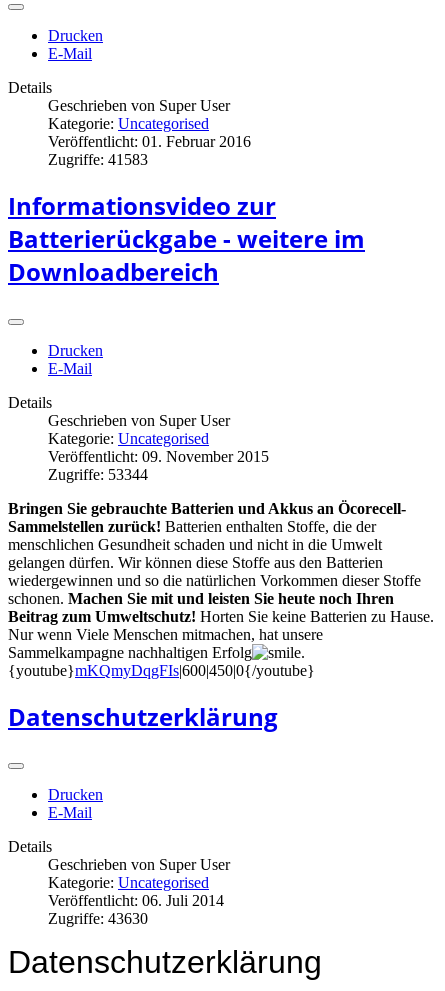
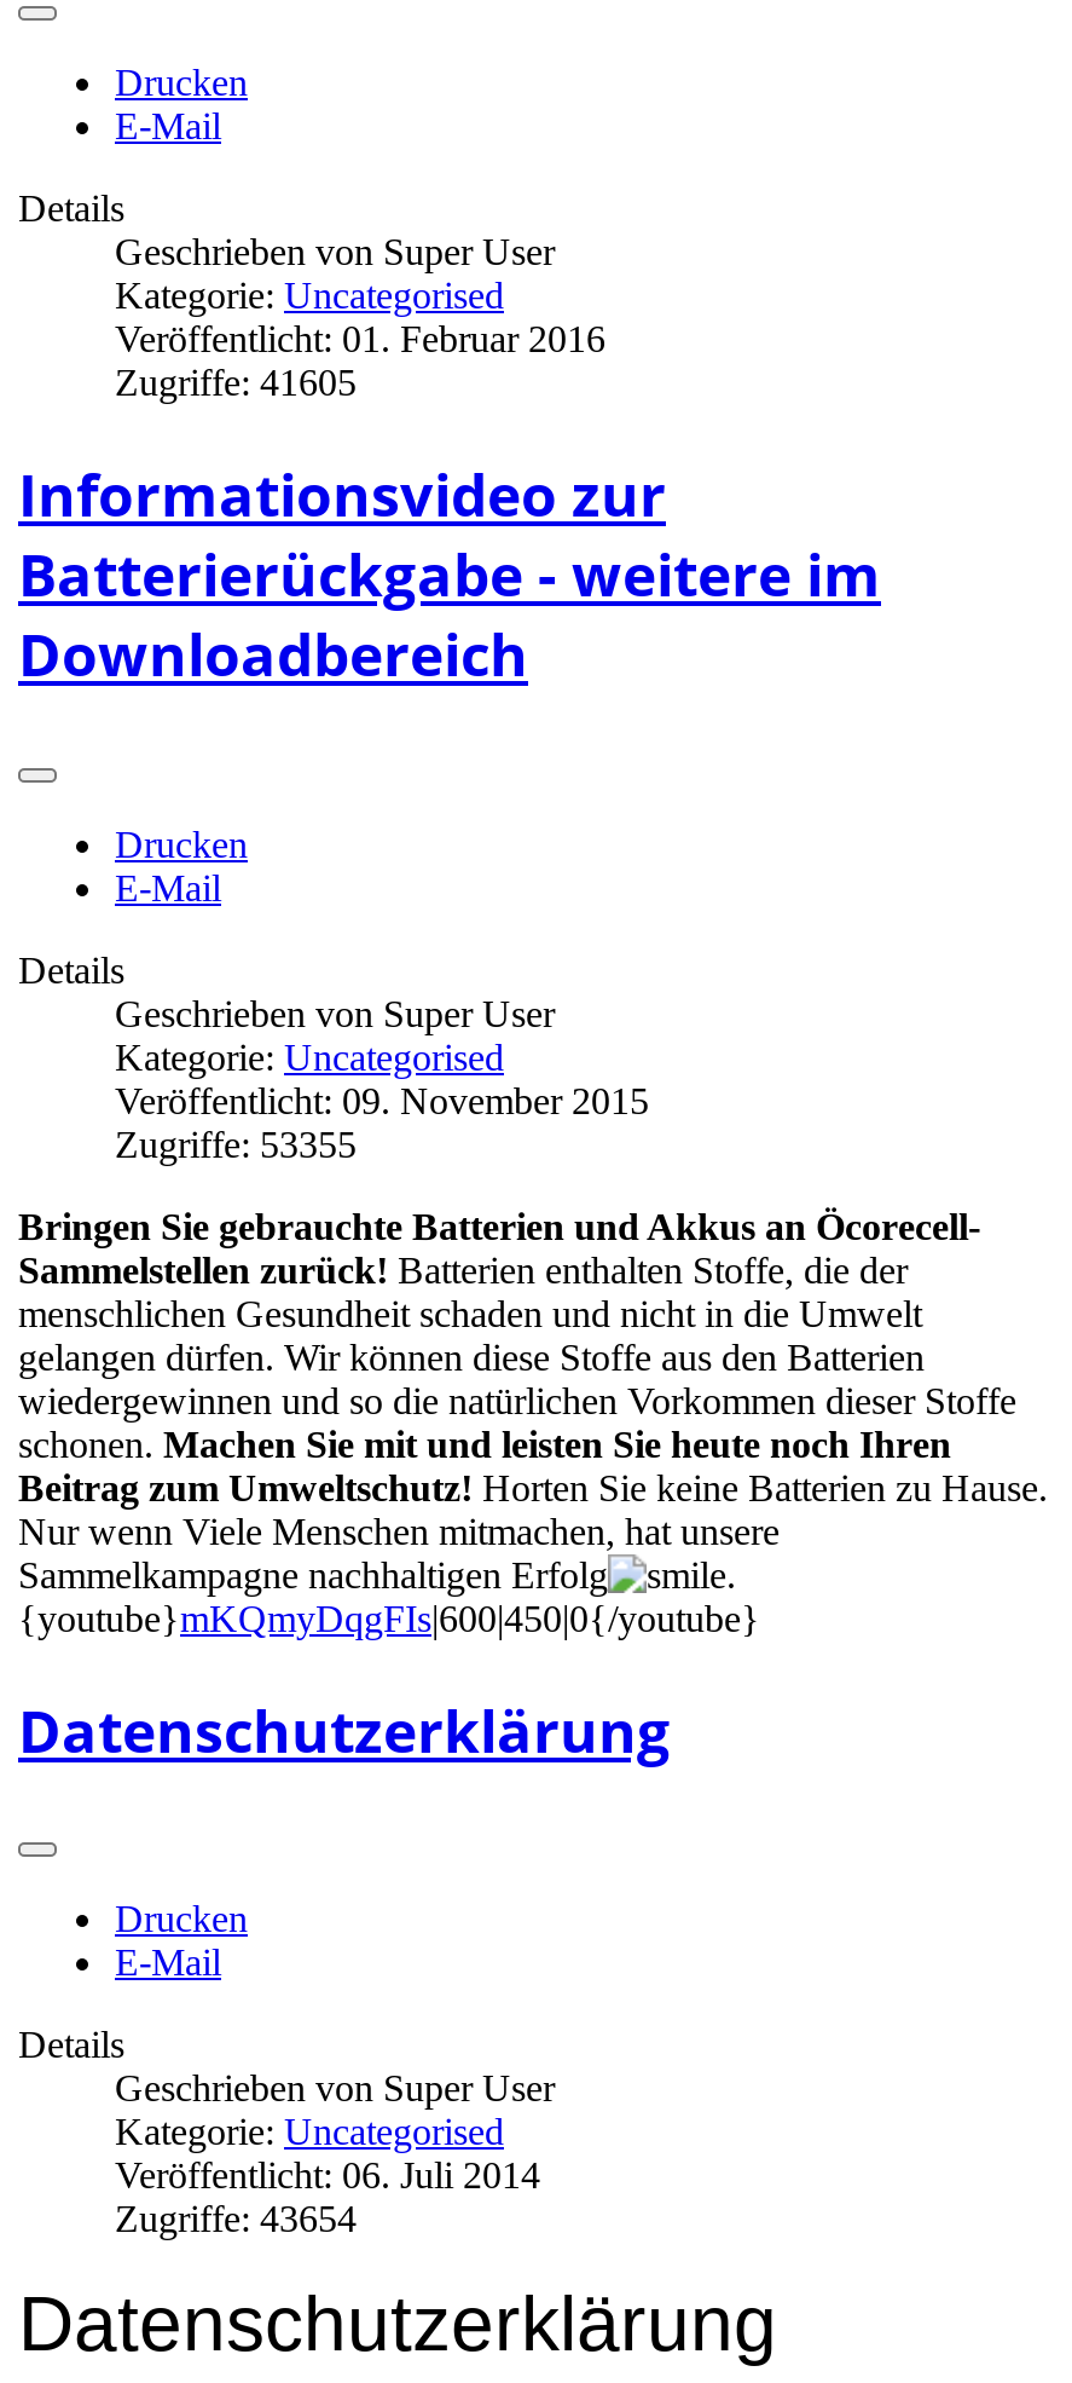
- Zugriffe: 41583
+ Zugriffe: 41605

- Zugriffe: 53344
+ Zugriffe: 53355

- Zugriffe: 43630
+ Zugriffe: 43654
